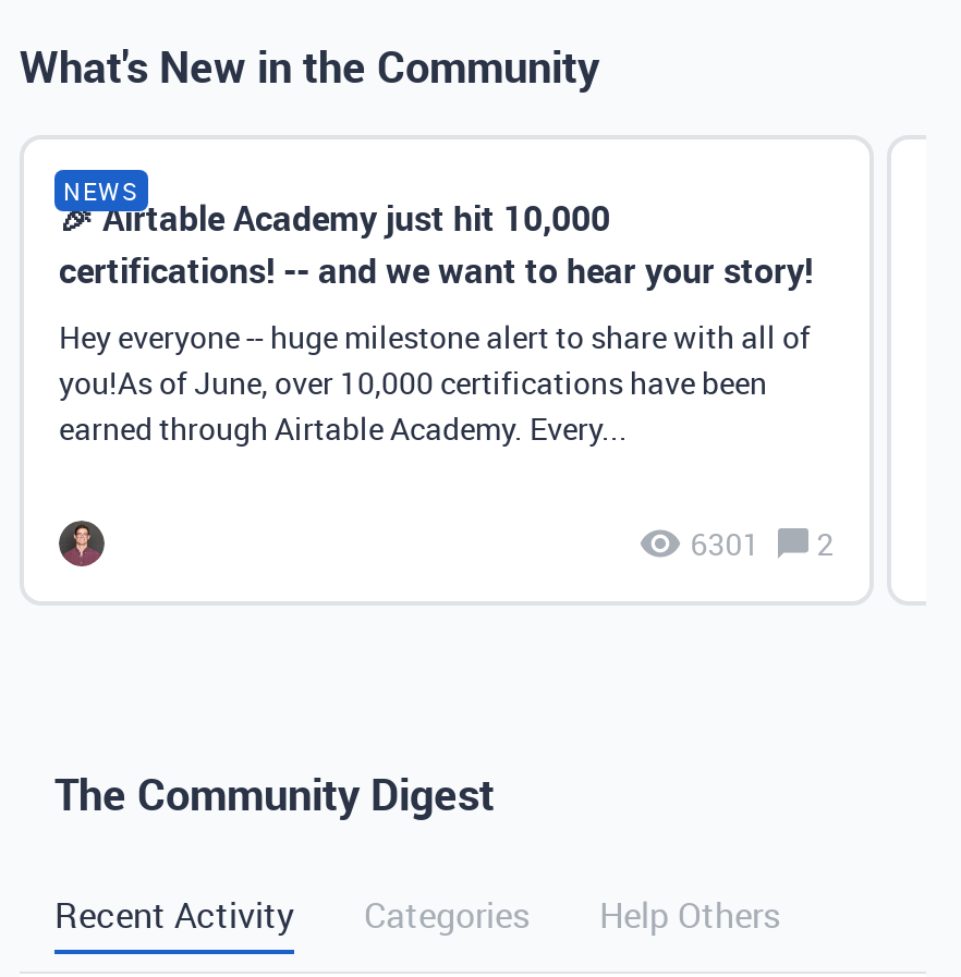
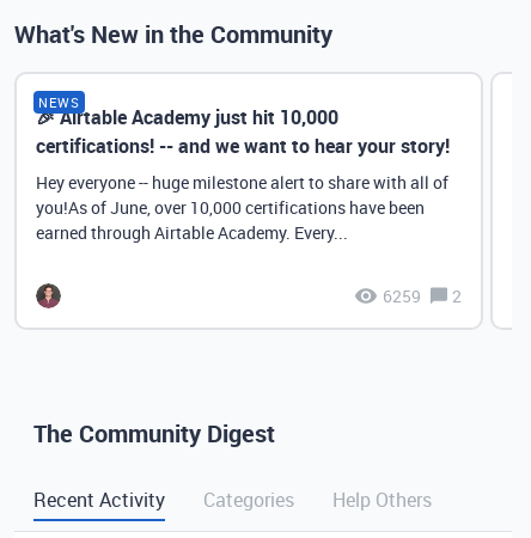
- 6301 2
+ 6259 2
